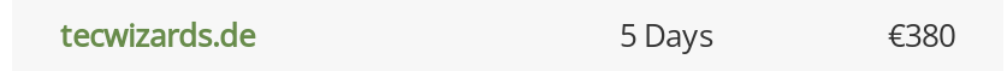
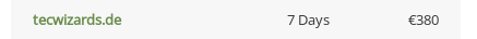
- 5 Days
+ 7 Days
